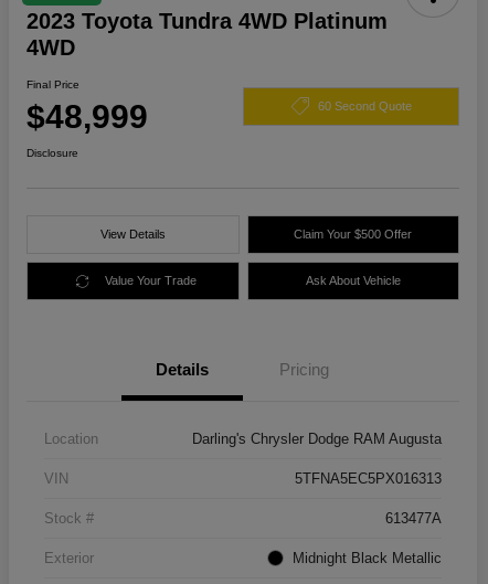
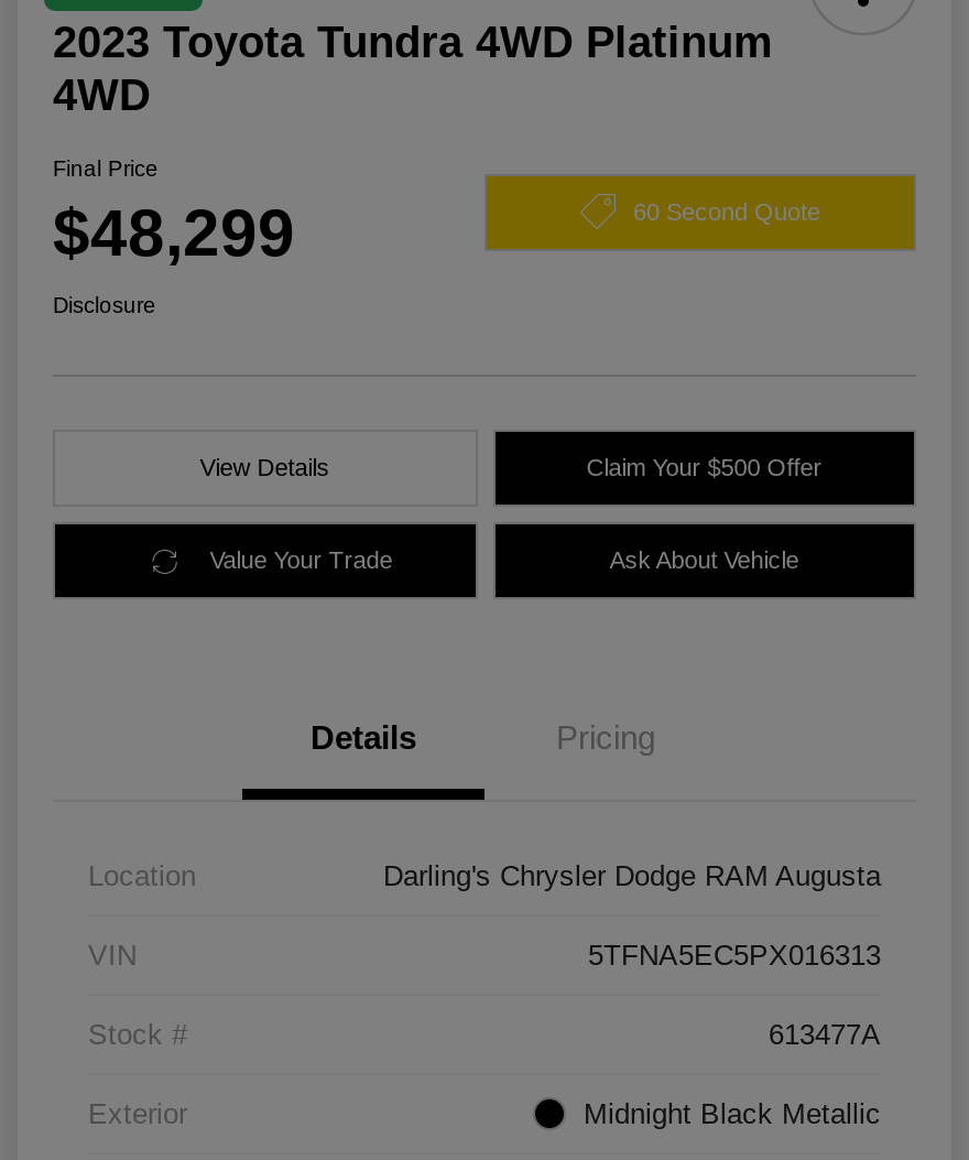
- $48,999
+ $48,299
